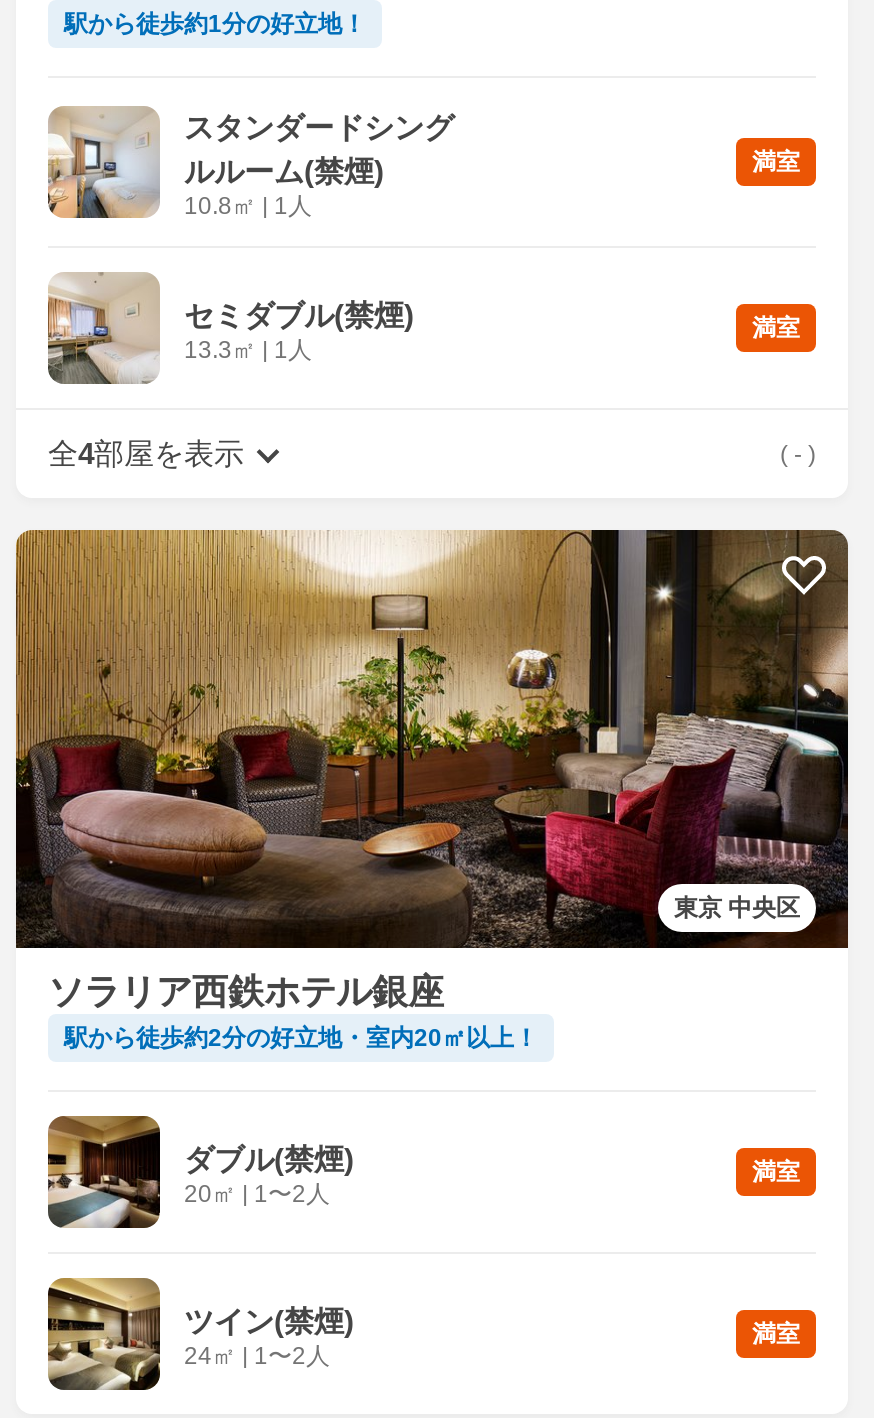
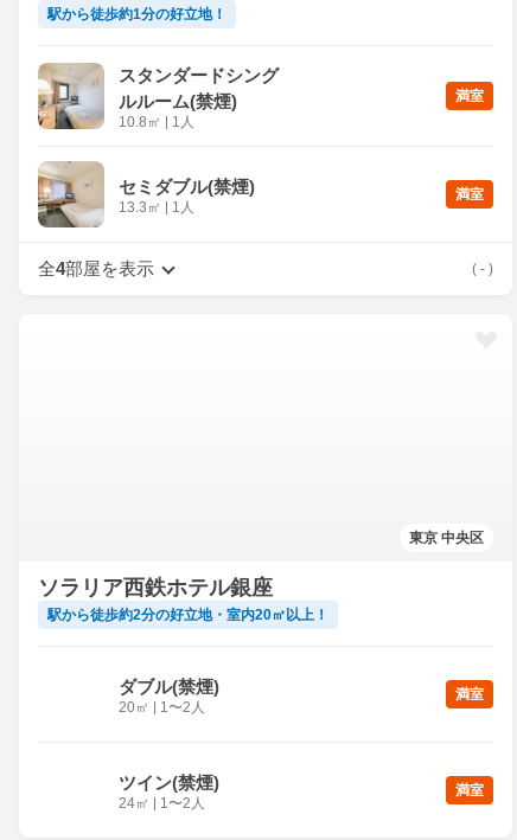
- [image]

- [image]

- [image]
